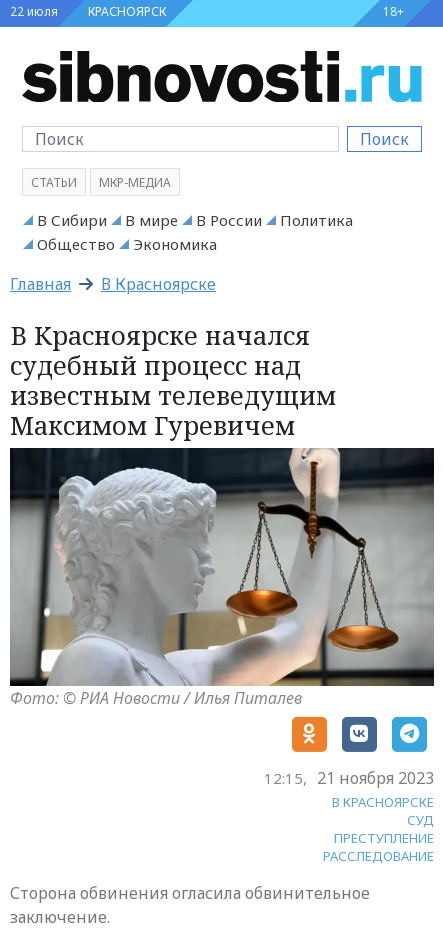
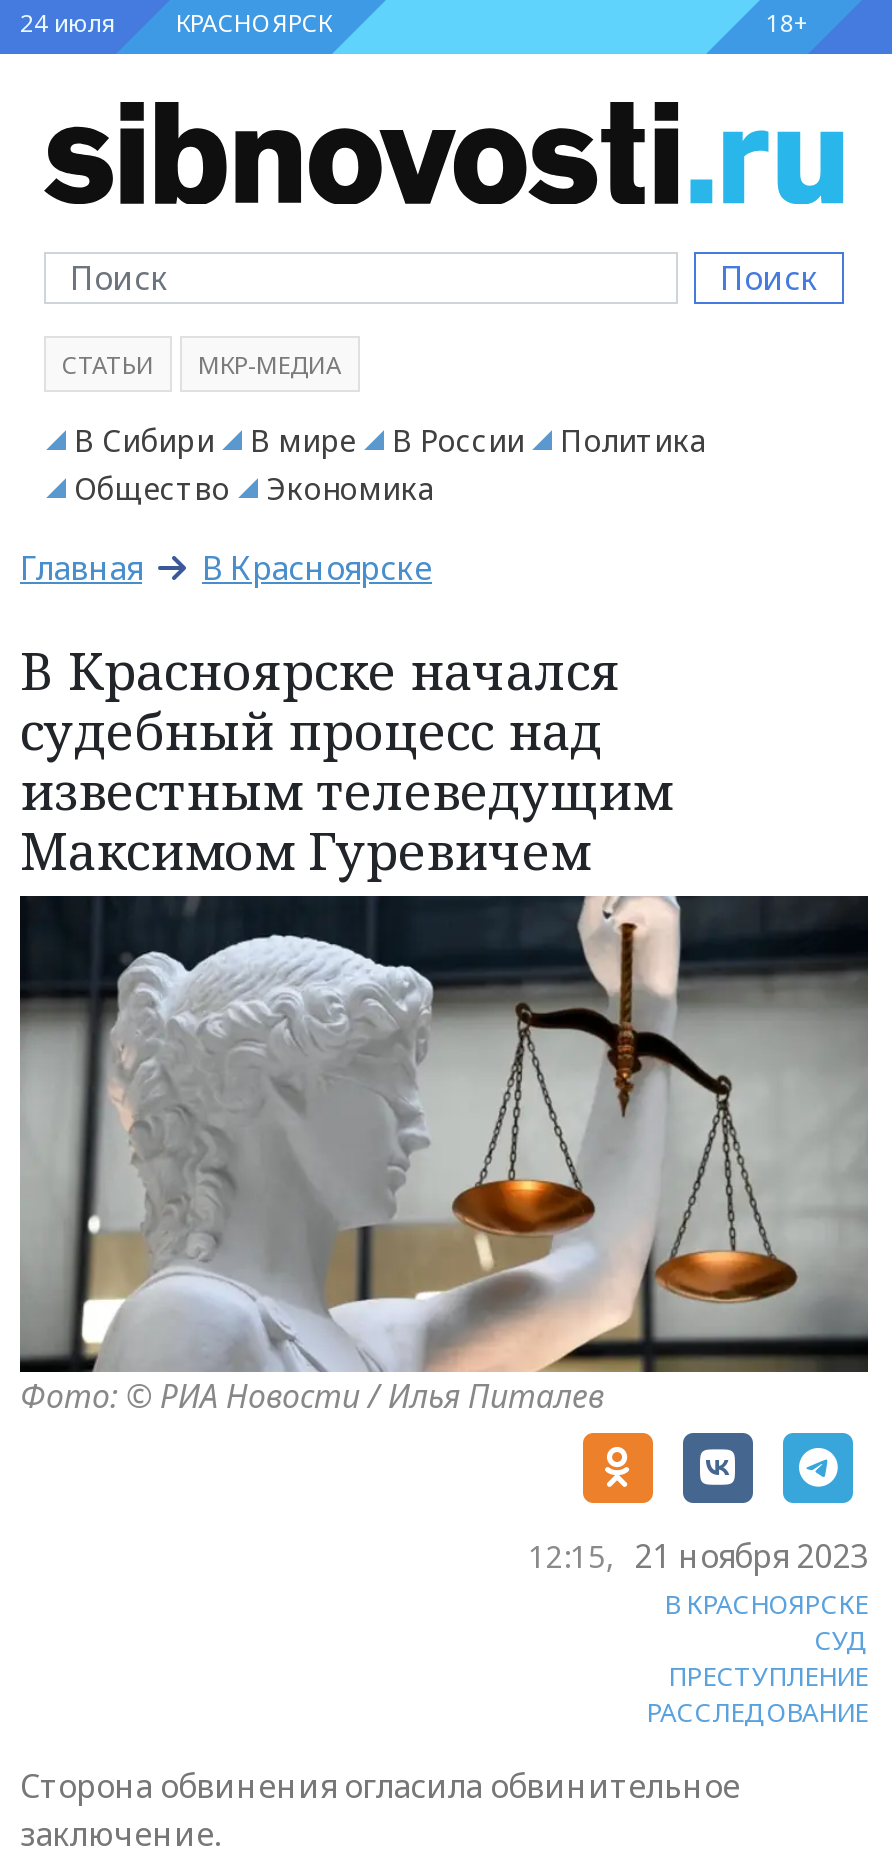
- 22 июля КРАСНОЯРСК
+ 24 июля КРАСНОЯРСК
